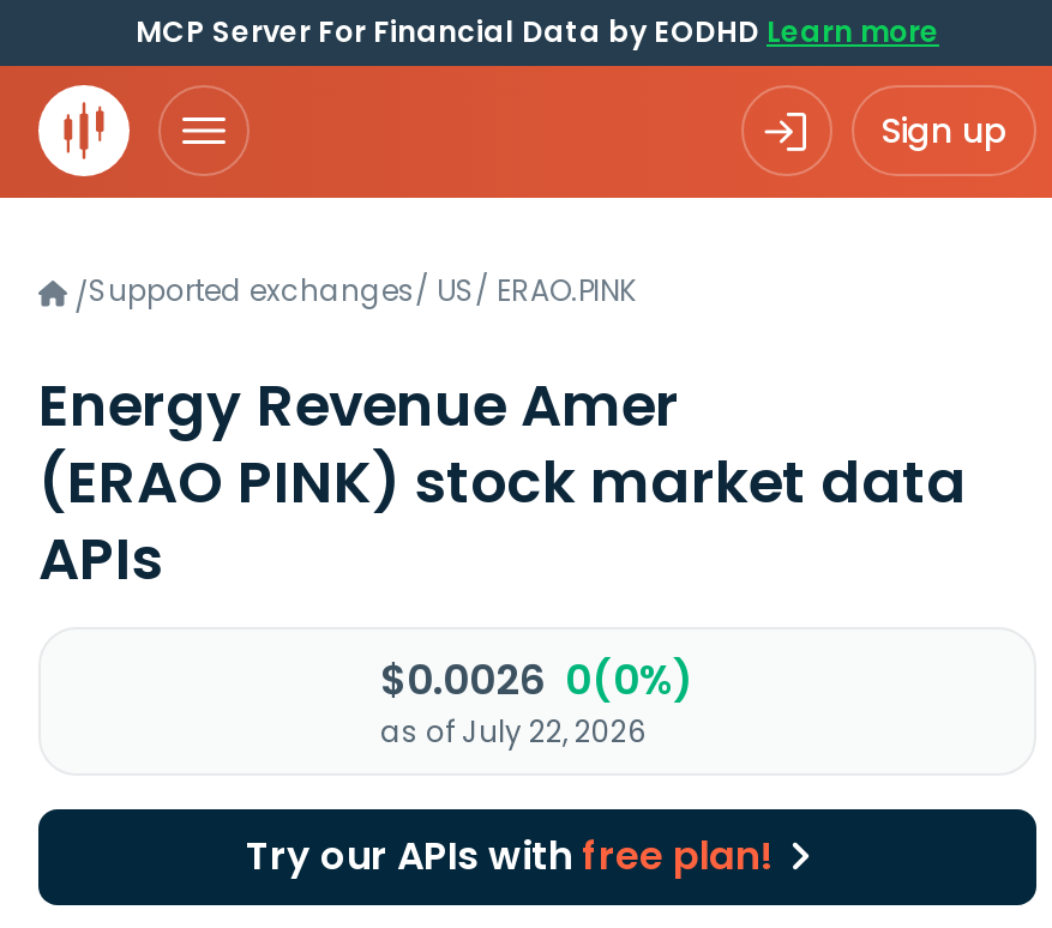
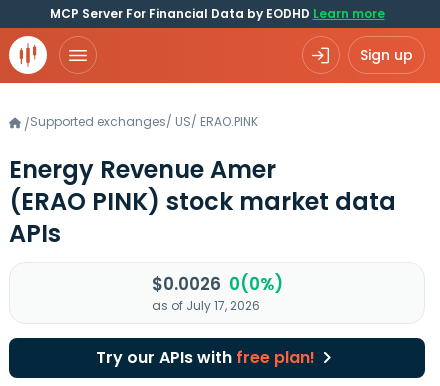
- as of July 22, 2026
+ as of July 17, 2026
